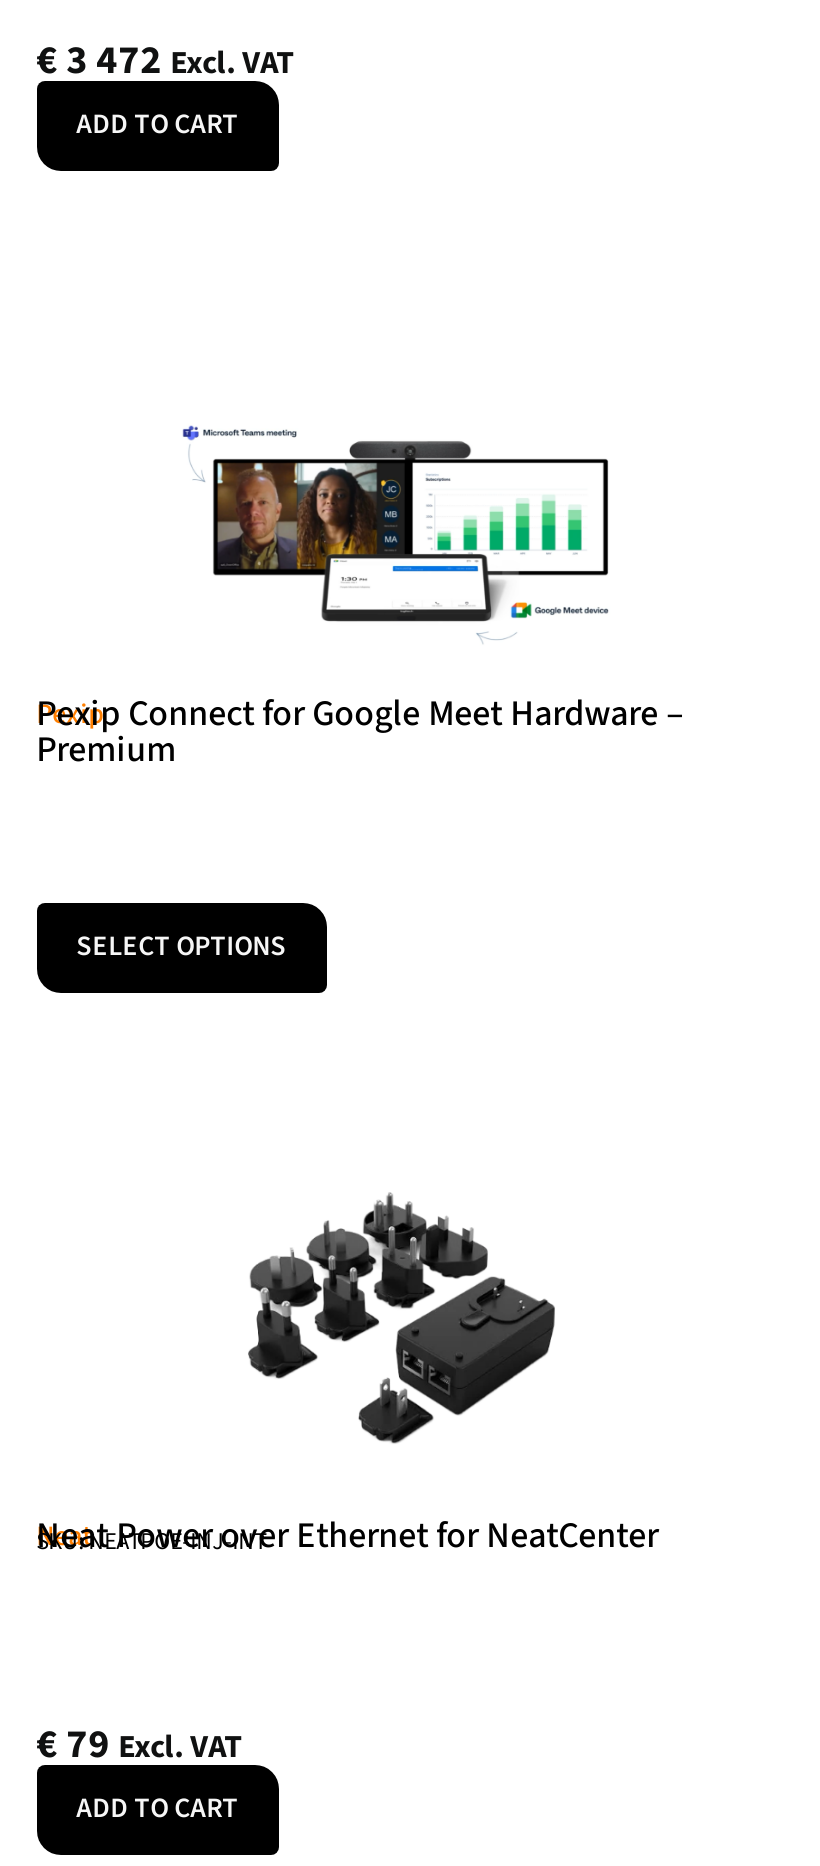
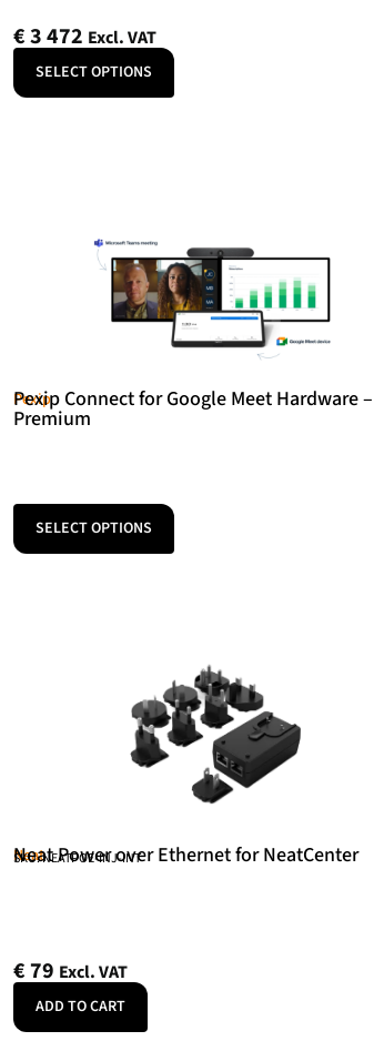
- ADD TO CART
+ SELECT OPTIONS
